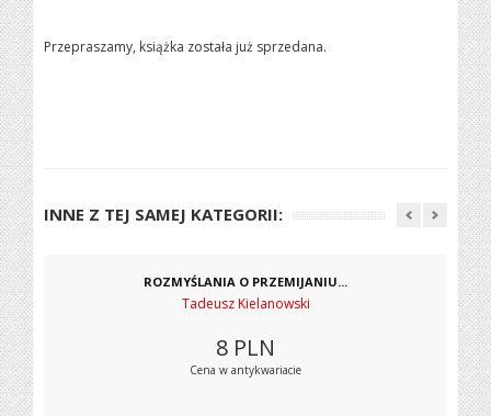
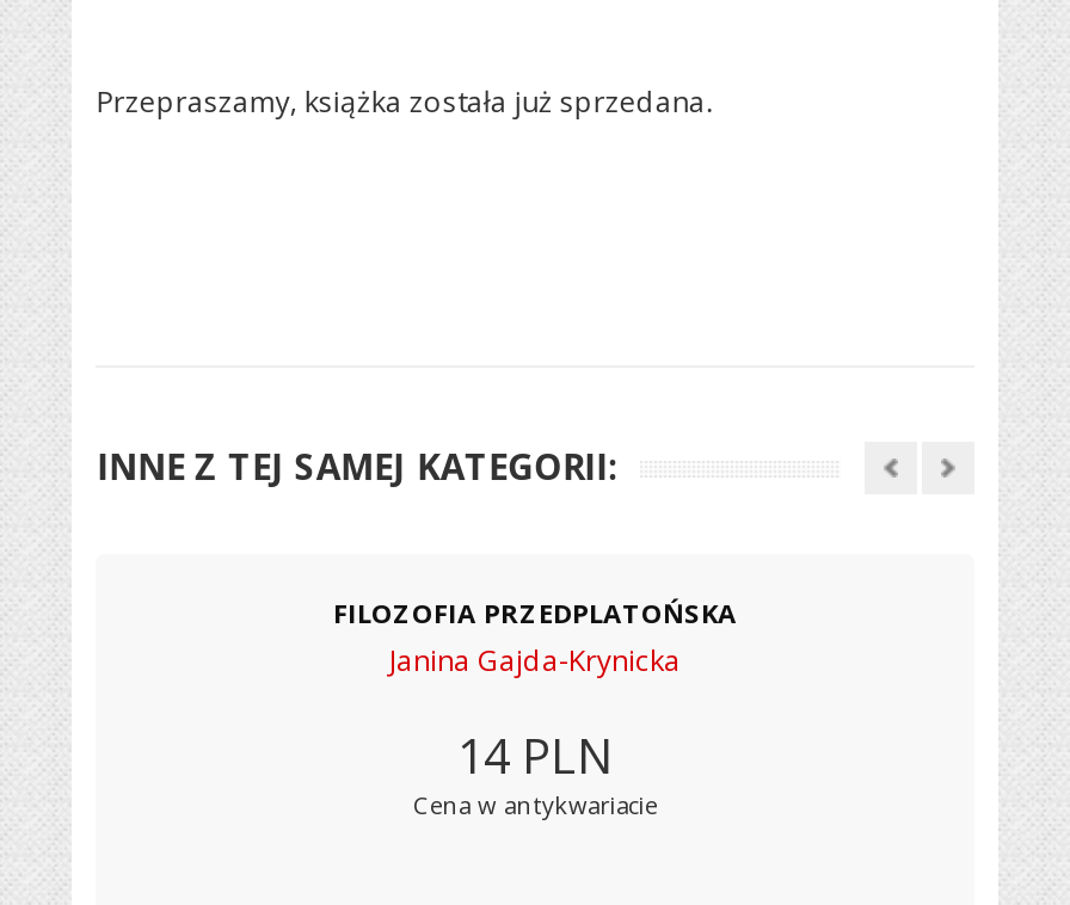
- ROZMYŚLANIA O PRZEMIJANIU...
- Tadeusz Kielanowski
+ FILOZOFIA PRZEDPLATOŃSKA
+ Janina Gajda-Krynicka

- 8 PLN
+ 14 PLN
